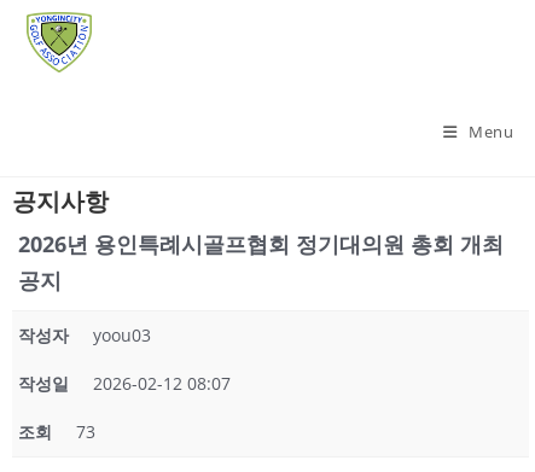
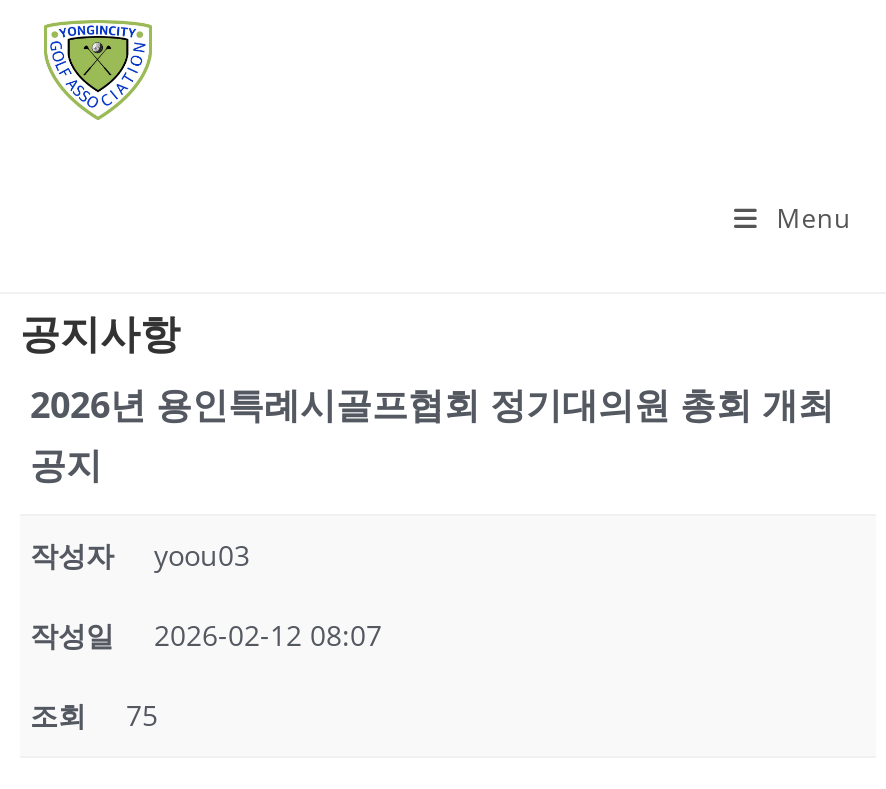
- 조회 73
+ 조회 75
